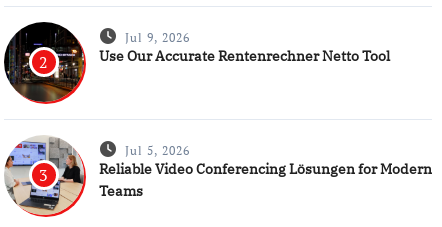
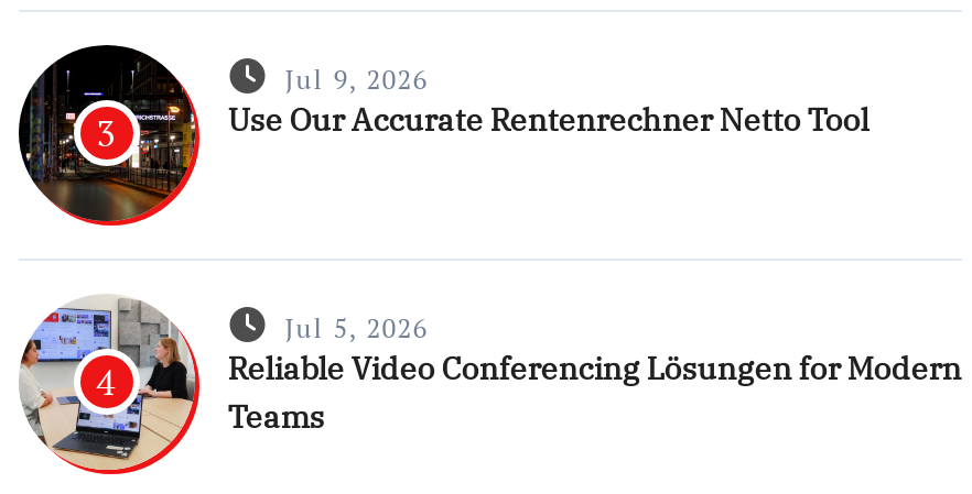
- 2
+ 3

- 3
+ 4
